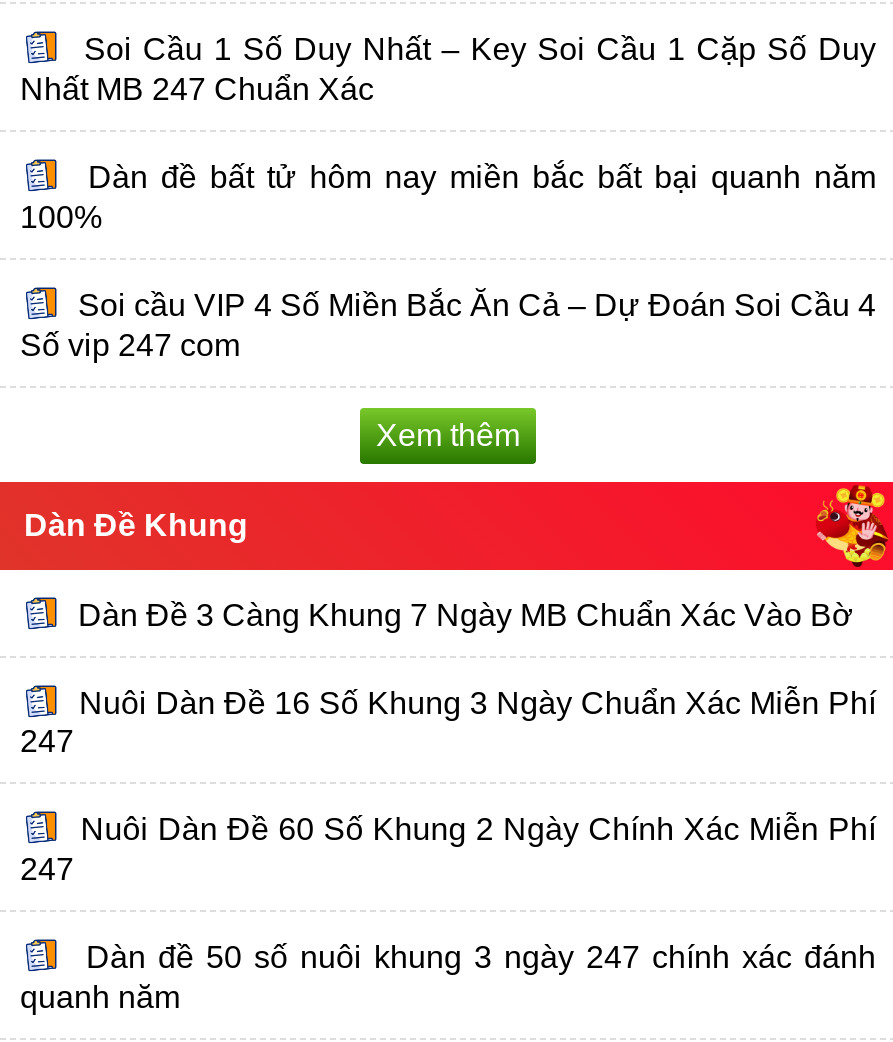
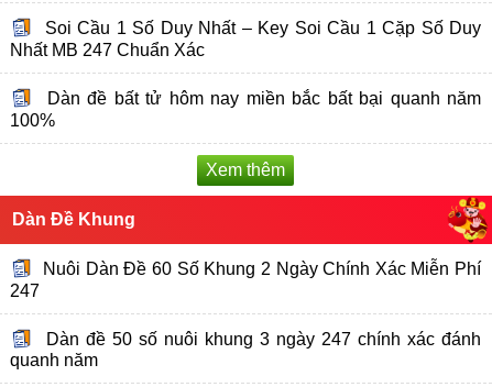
- Soi cầu VIP 4 Số Miền Bắc Ăn Cả – Dự Đoán Soi Cầu 4
- Số vip 247 com

- Dàn Đề 3 Càng Khung 7 Ngày MB Chuẩn Xác Vào Bờ
- Nuôi Dàn Đề 16 Số Khung 3 Ngày Chuẩn Xác Miễn Phí
- 247
